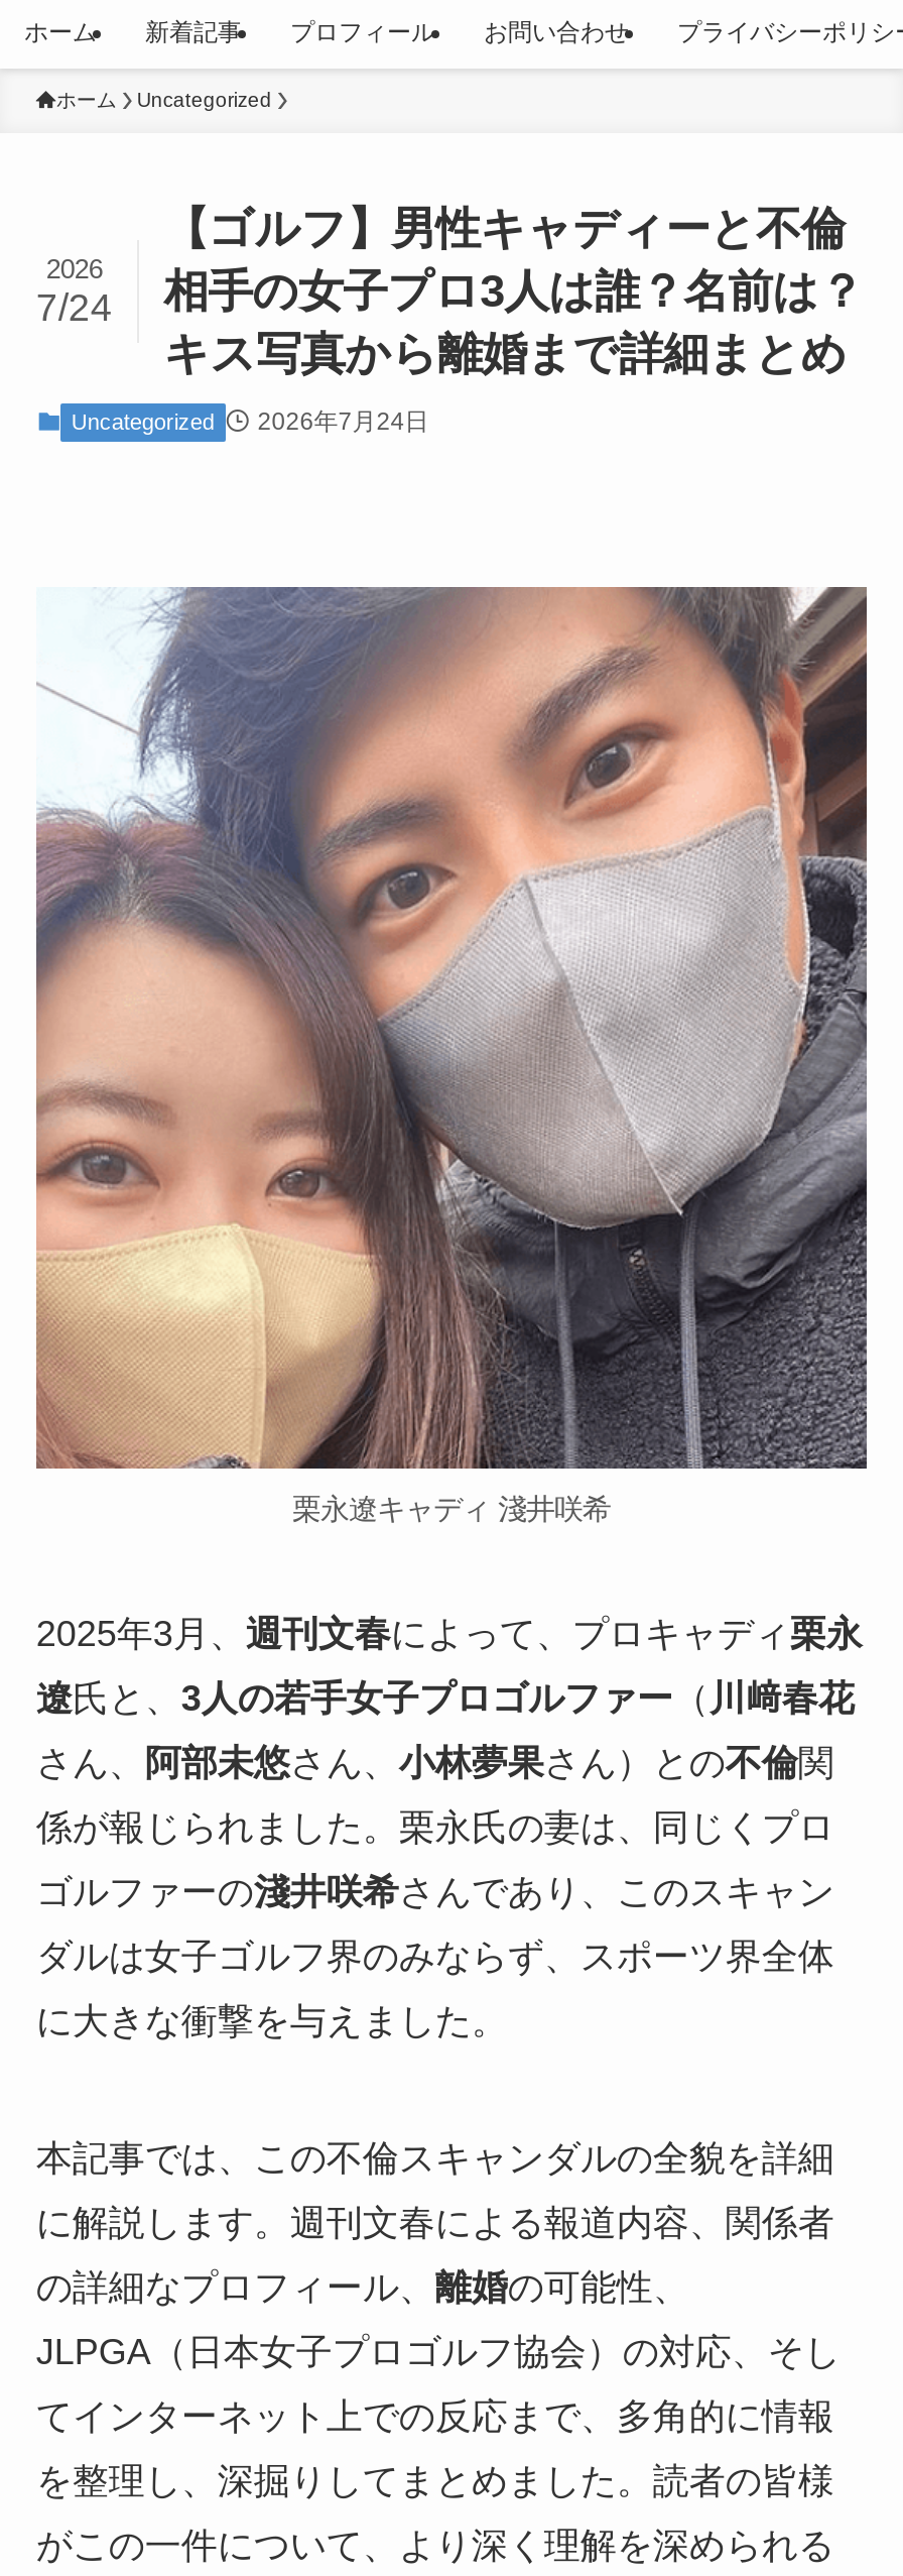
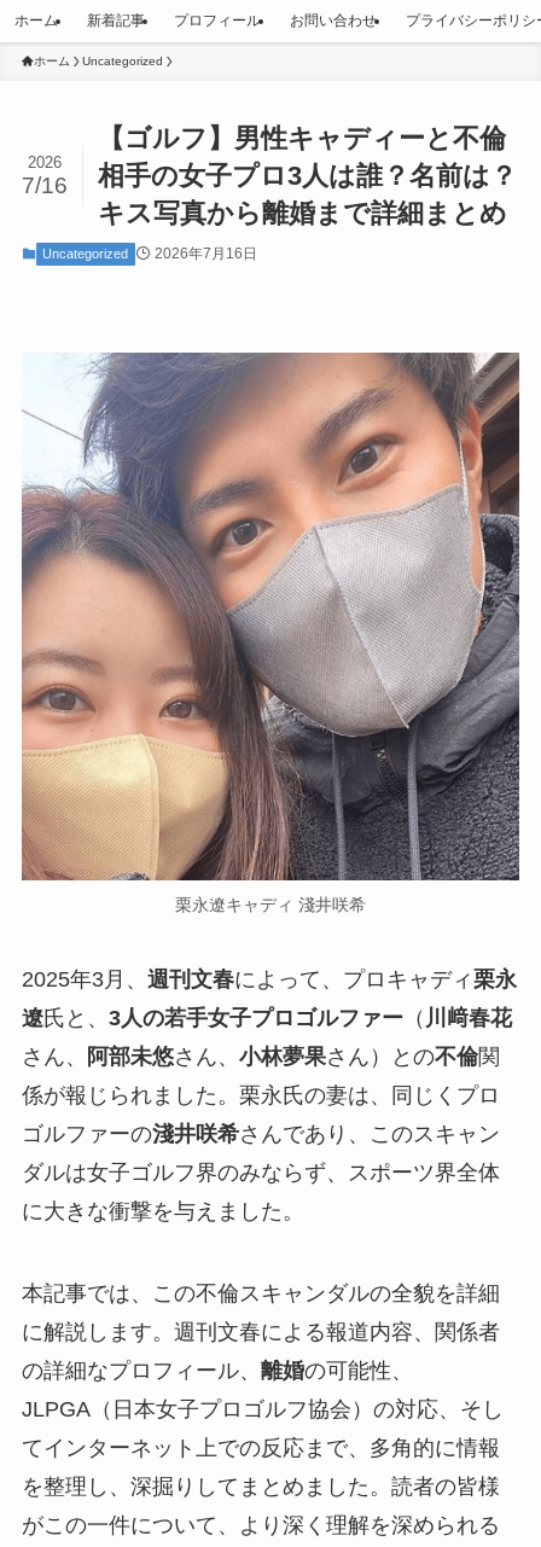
- 7/24 相手の女子プロ3人は誰？名前は？
+ 7/16 相手の女子プロ3人は誰？名前は？

- Uncategorized 2026年7月24日
+ Uncategorized 2026年7月16日
